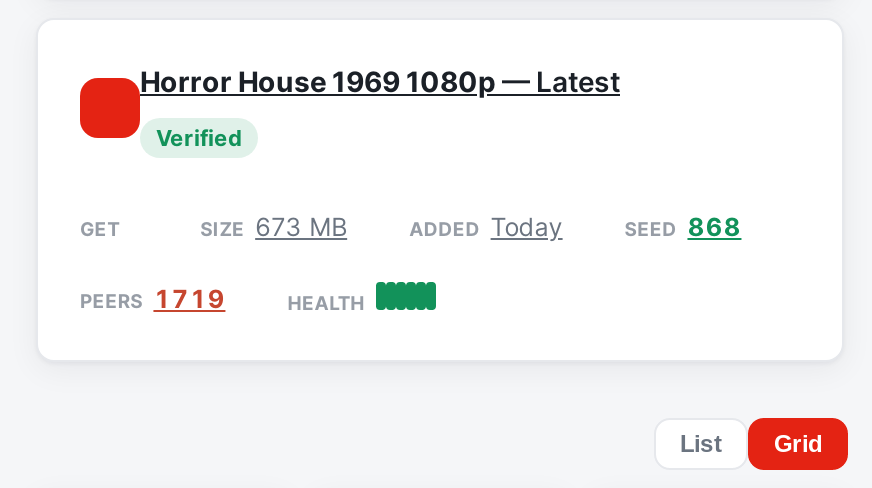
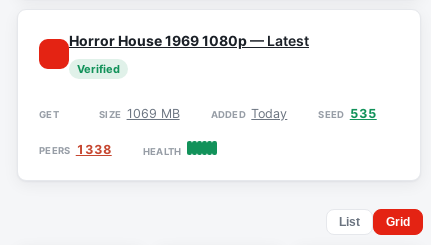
- 673 MB
+ 1069 MB

- 868
+ 535

- 1719
+ 1338
